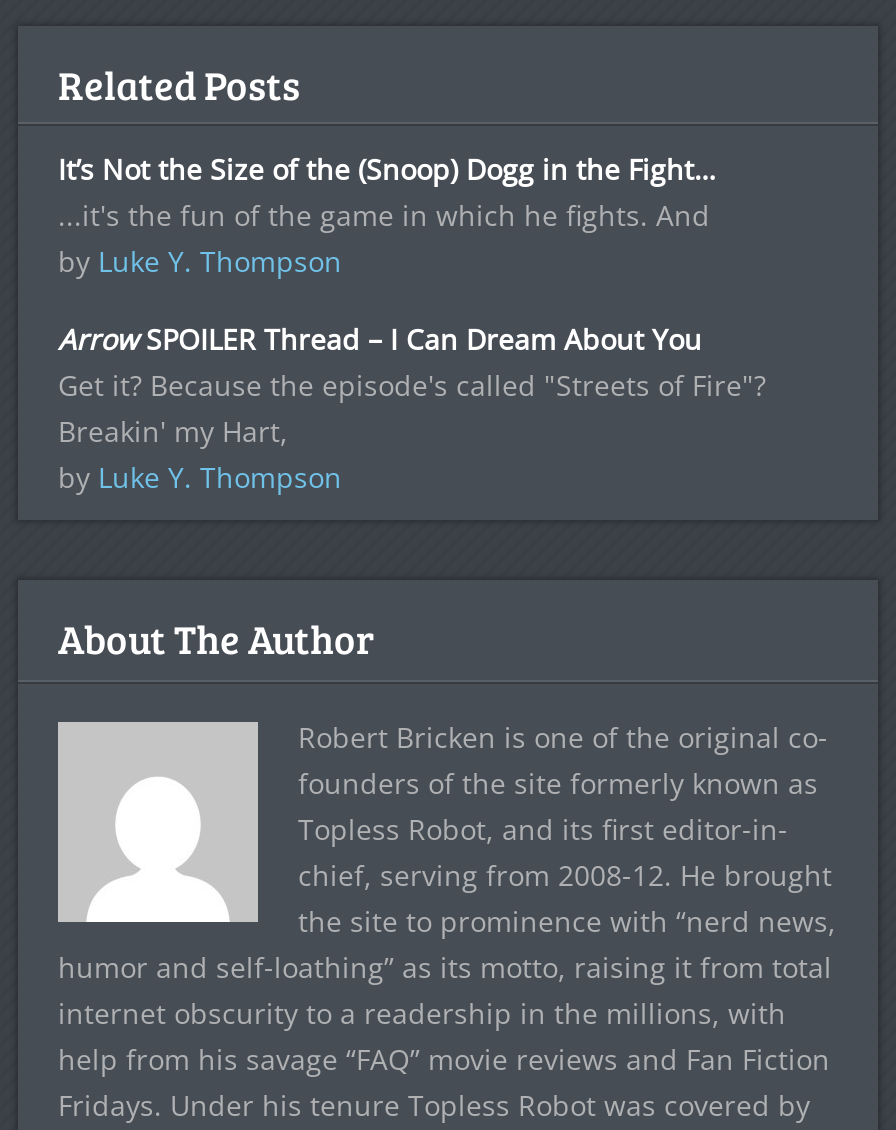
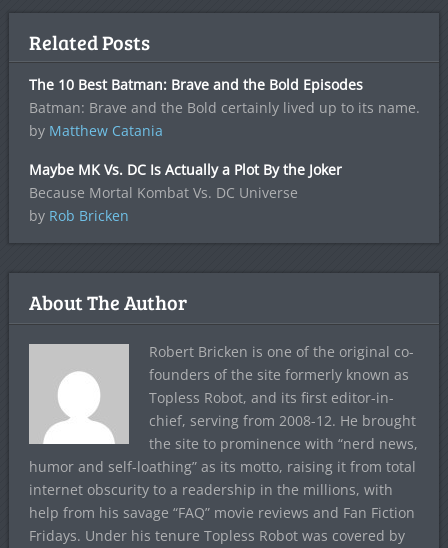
- It’s Not the Size of the (Snoop) Dogg in the Fight…
- ...it's the fun of the game in which he fights. And
- by Luke Y. Thompson
+ The 10 Best Batman: Brave and the Bold Episodes
+ Batman: Brave and the Bold certainly lived up to its name.
+ by Matthew Catania

- ArrowSPOILER Thread – I Can Dream About You
- Get it? Because the episode's called "Streets of Fire"?
- Breakin' my Hart,
- by Luke Y. Thompson
+ Maybe MK Vs. DC Is Actually a Plot By the Joker
+ Because Mortal Kombat Vs. DC Universe
+ by Rob Bricken
